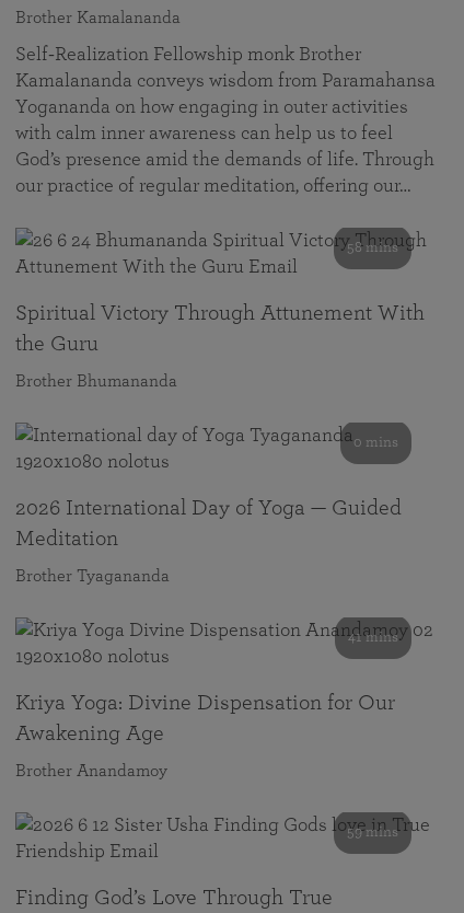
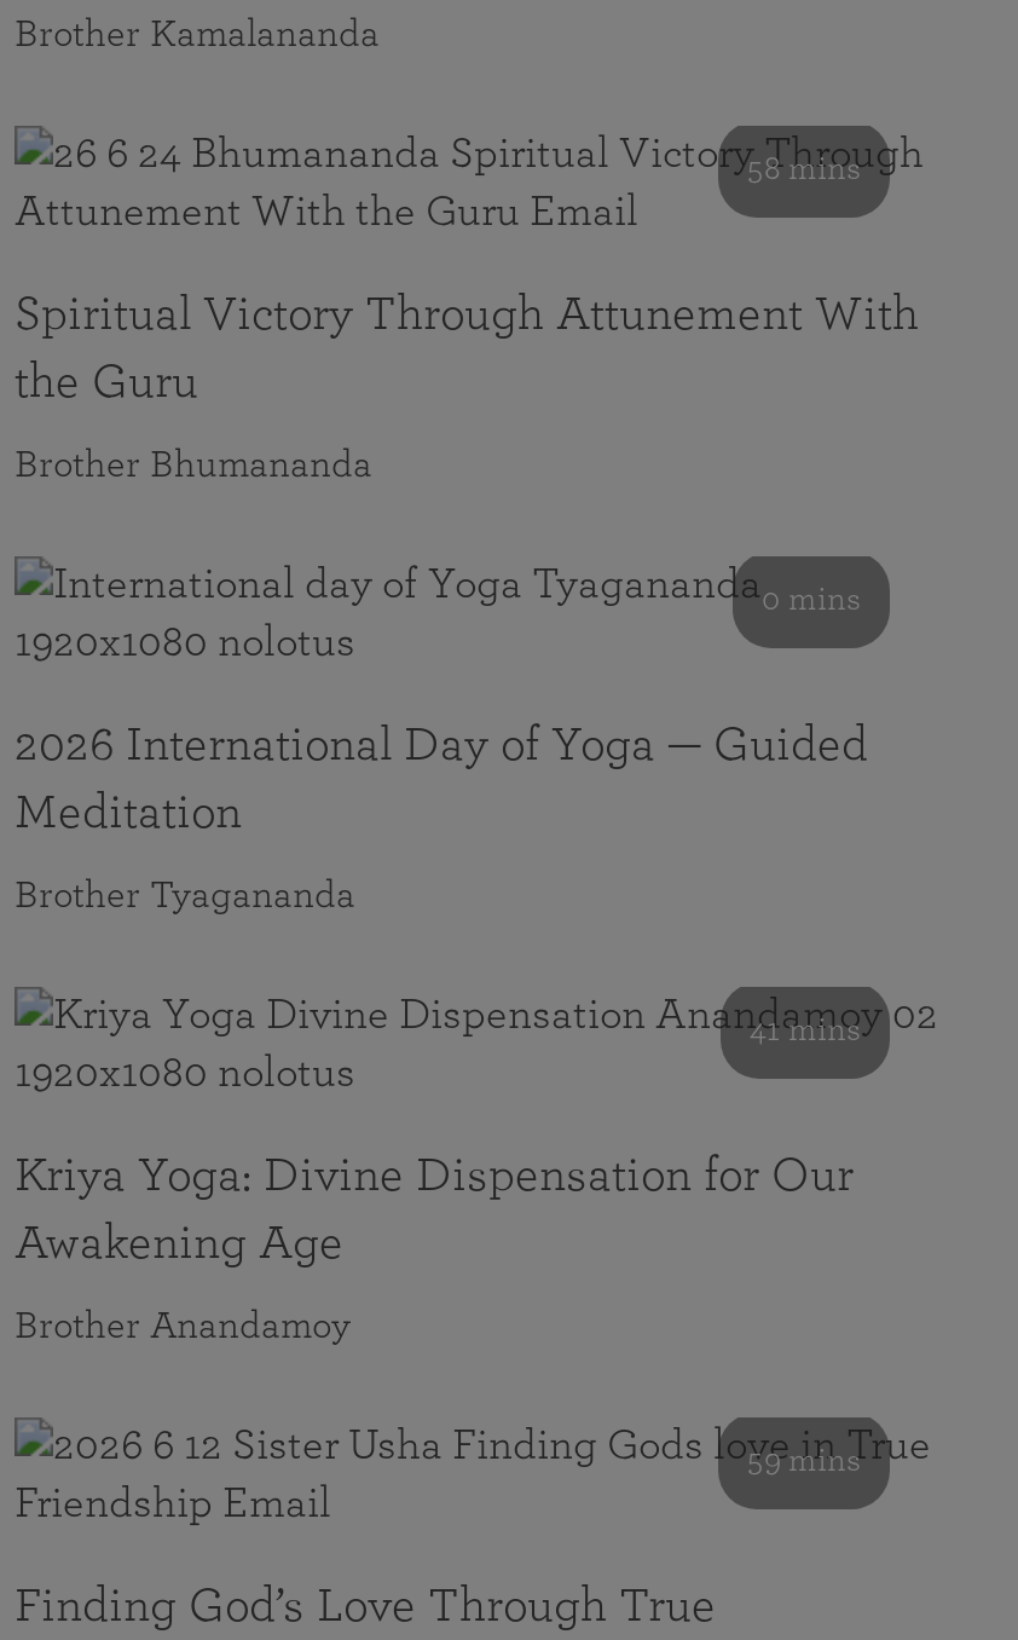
- Self‑Realization Fellowship monk Brother
- Kamalananda conveys wisdom from Paramahansa
- Yogananda on how engaging in outer activities
- with calm inner awareness can help us to feel
- God’s presence amid the demands of life. Through
- our practice of regular meditation, offering our…
